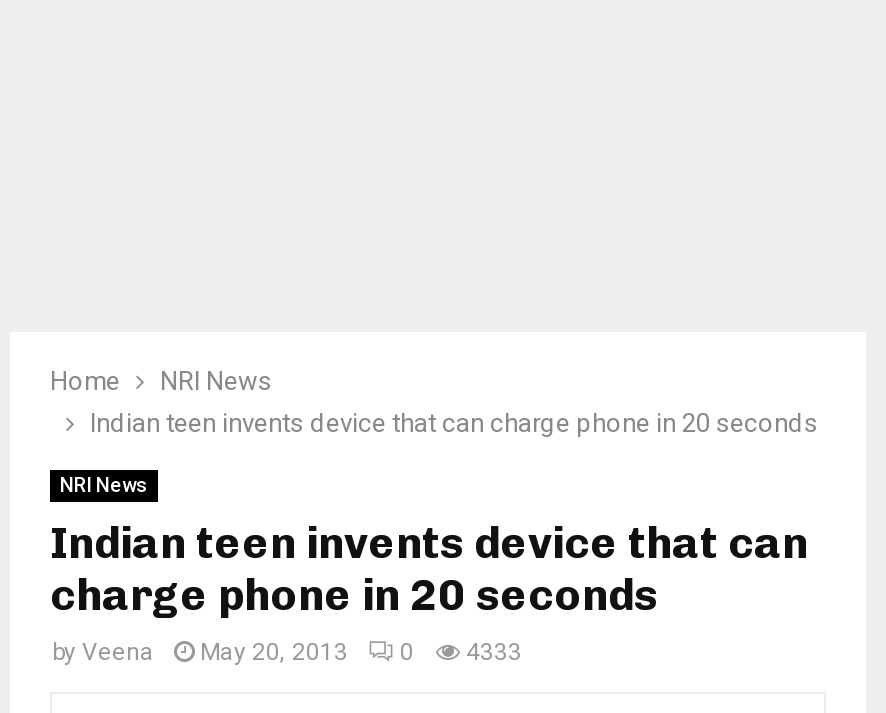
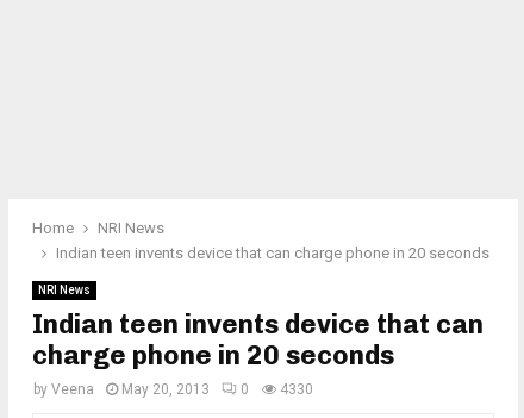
- by Veena May 20, 2013 0 4333
+ by Veena May 20, 2013 0 4330
